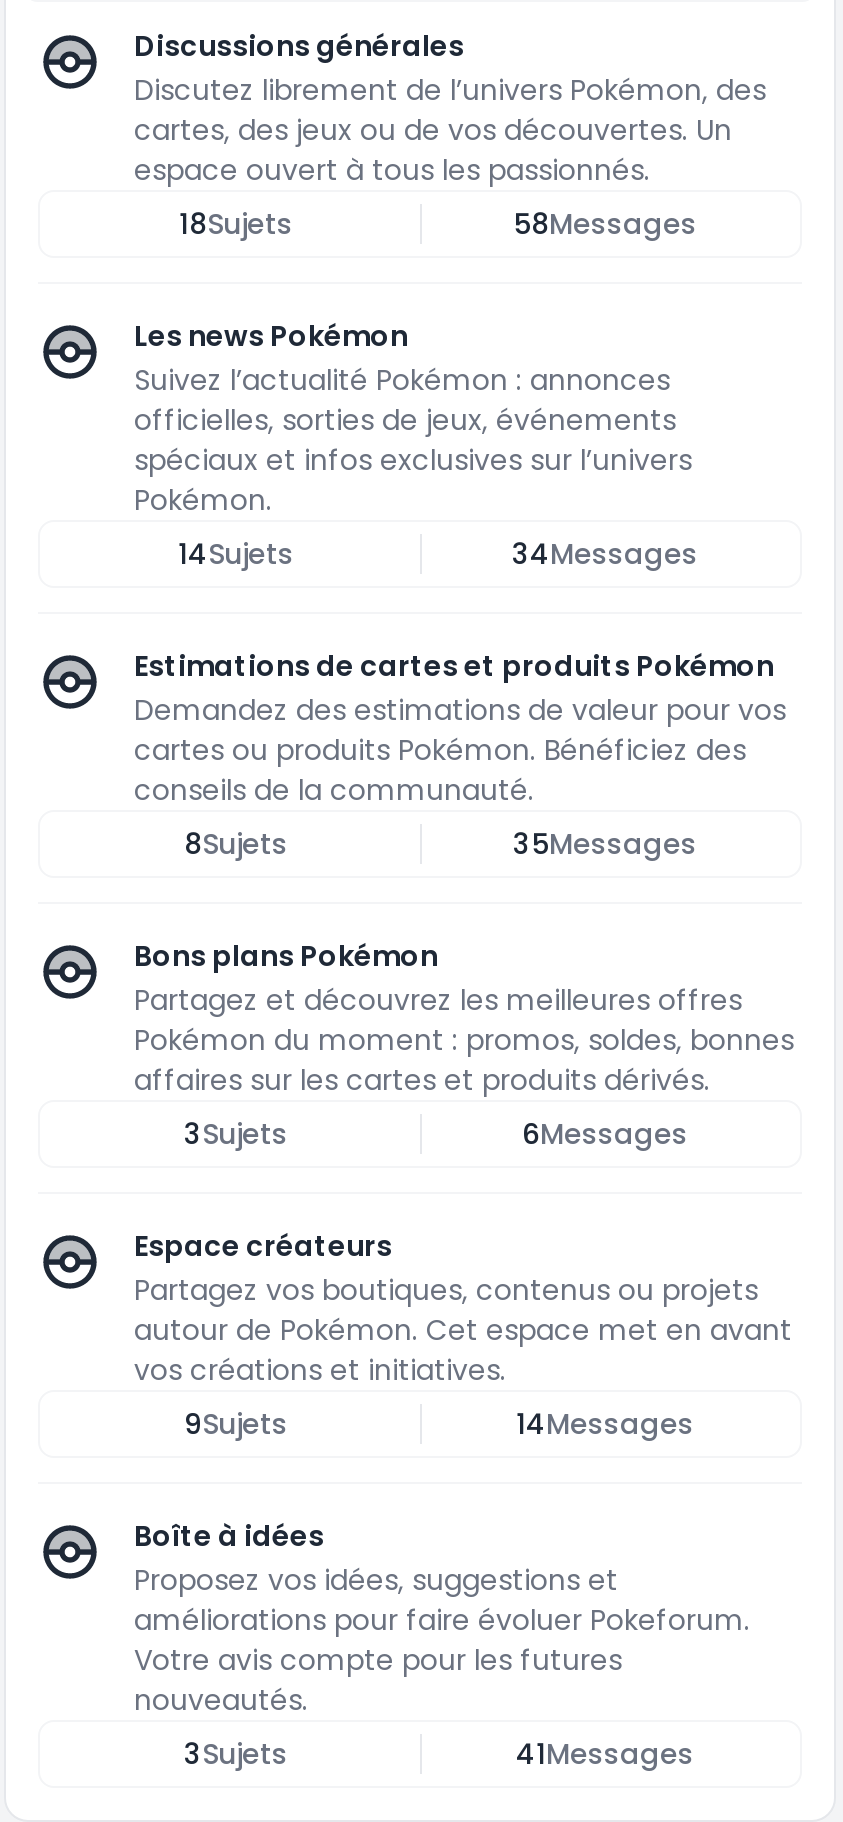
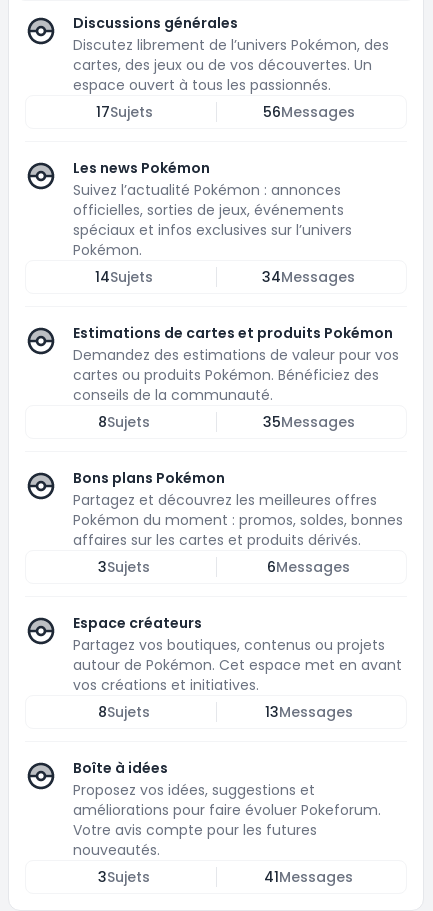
- 18Sujets
+ 17Sujets

- 58Messages
+ 56Messages

- 9Sujets
+ 8Sujets

- 14Messages
+ 13Messages
